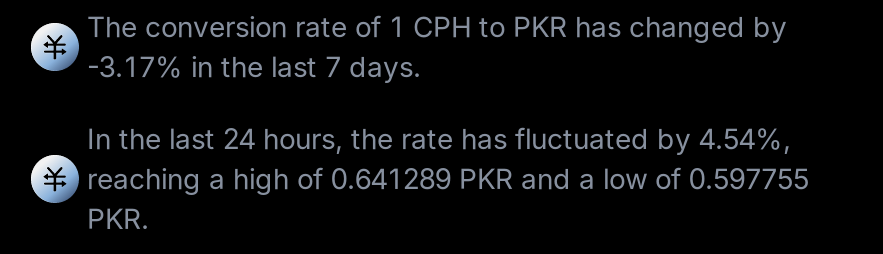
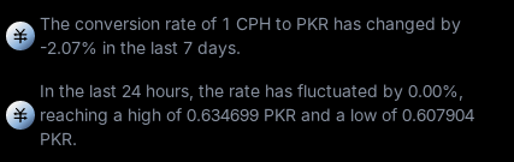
- -3.17% in the last 7 days.
+ -2.07% in the last 7 days.

- In the last 24 hours, the rate has fluctuated by 4.54%,
+ In the last 24 hours, the rate has fluctuated by 0.00%,

- reaching a high of 0.641289 PKR and a low of 0.597755
+ reaching a high of 0.634699 PKR and a low of 0.607904
